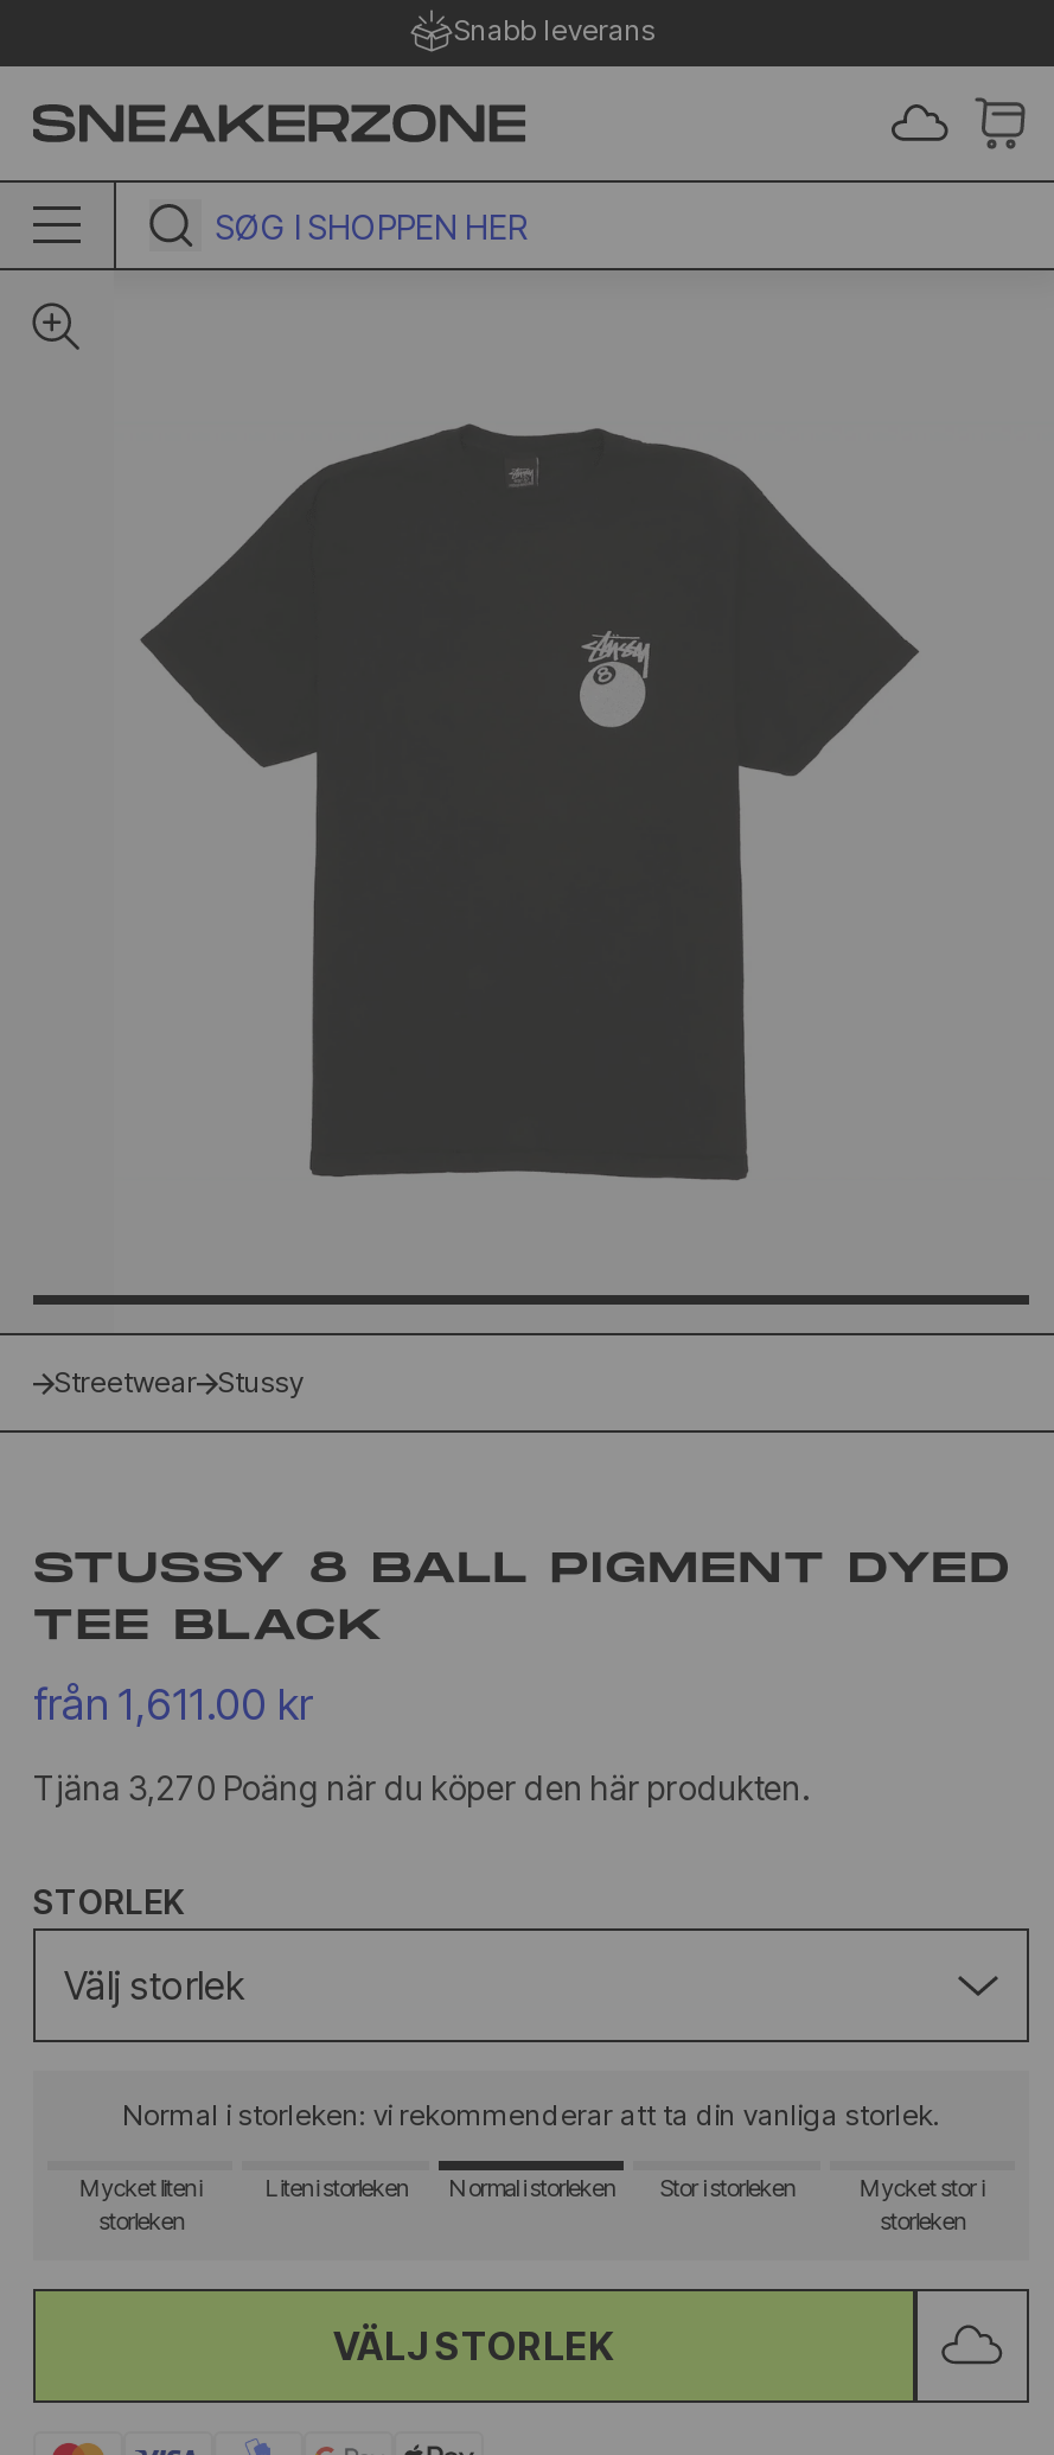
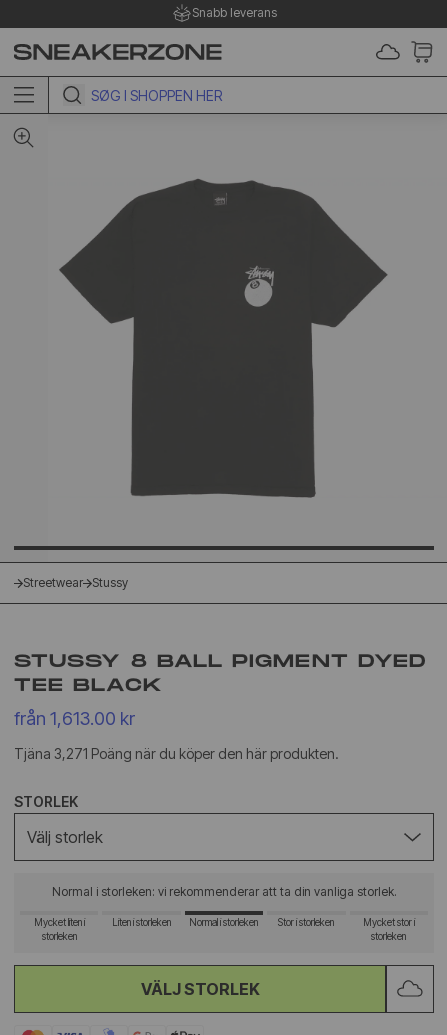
- från 1,611.00 kr
+ från 1,613.00 kr

- Tjäna 3,270 Poäng när du köper den här produkten.
+ Tjäna 3,271 Poäng när du köper den här produkten.
